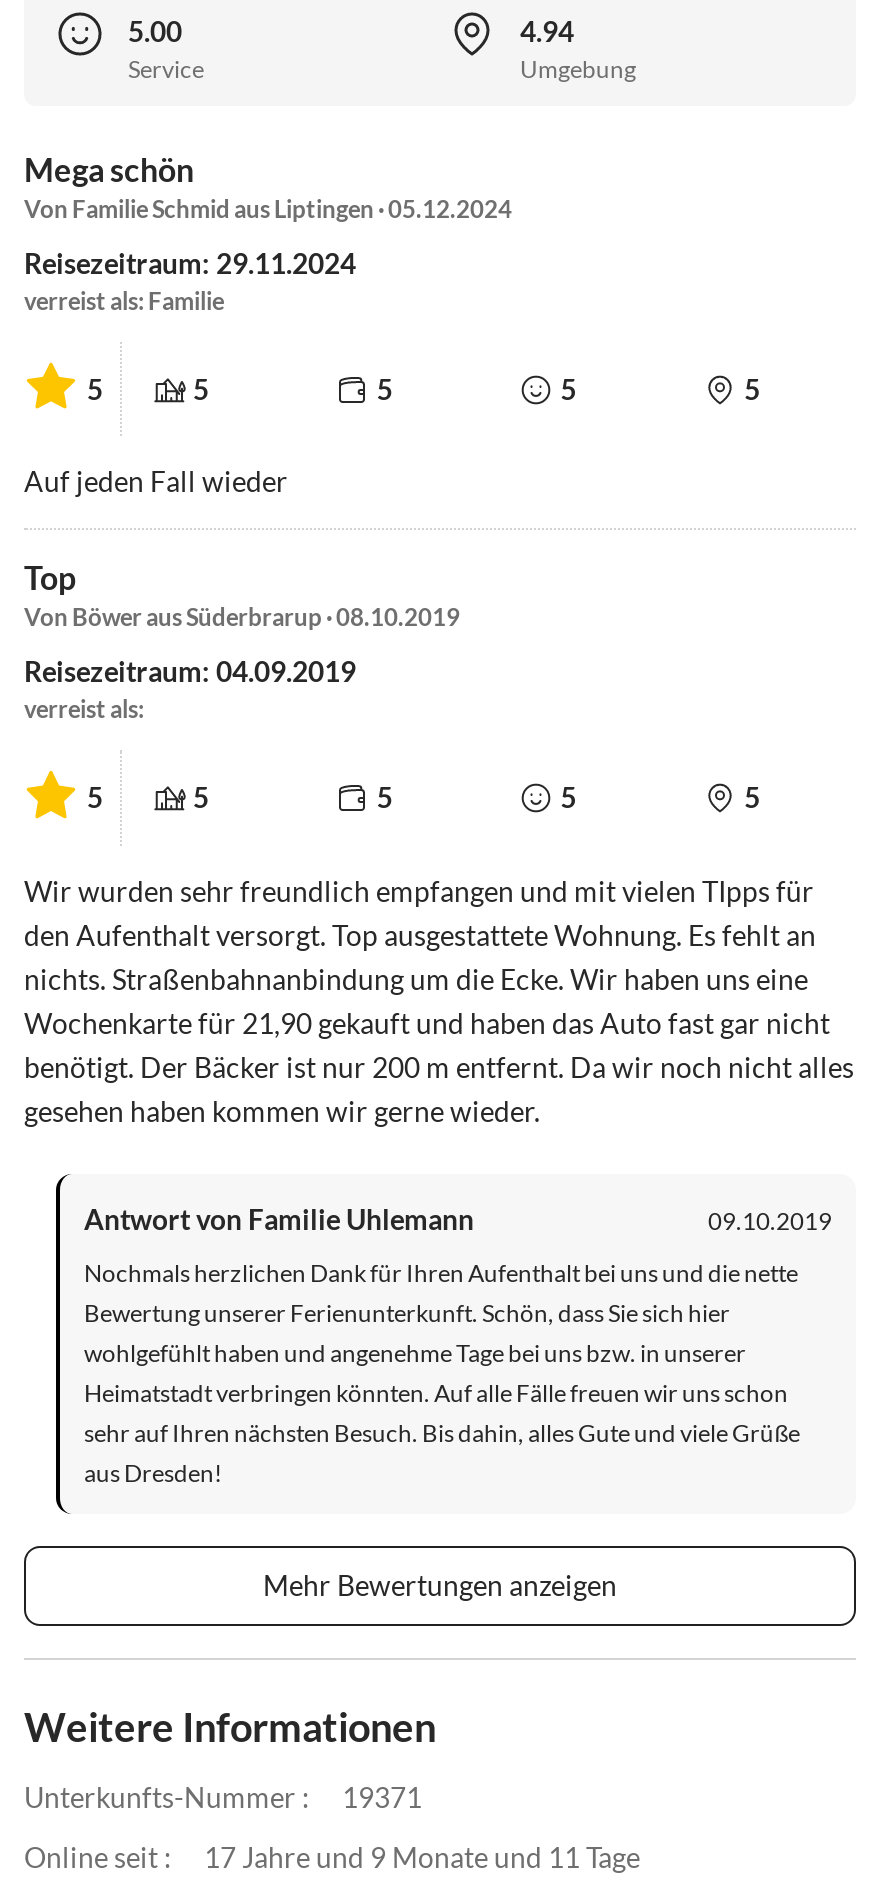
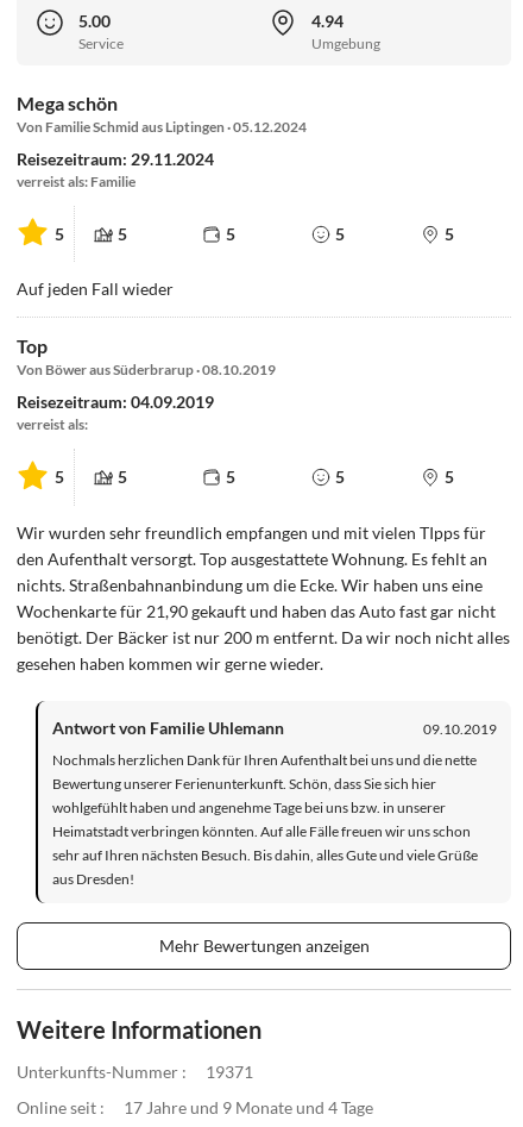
- 17 Jahre und 9 Monate und 11 Tage
+ 17 Jahre und 9 Monate und 4 Tage
